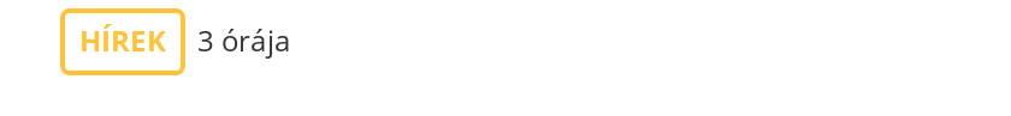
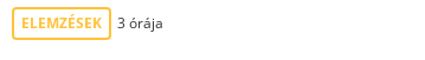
- HÍREK
+ ELEMZÉSEK
